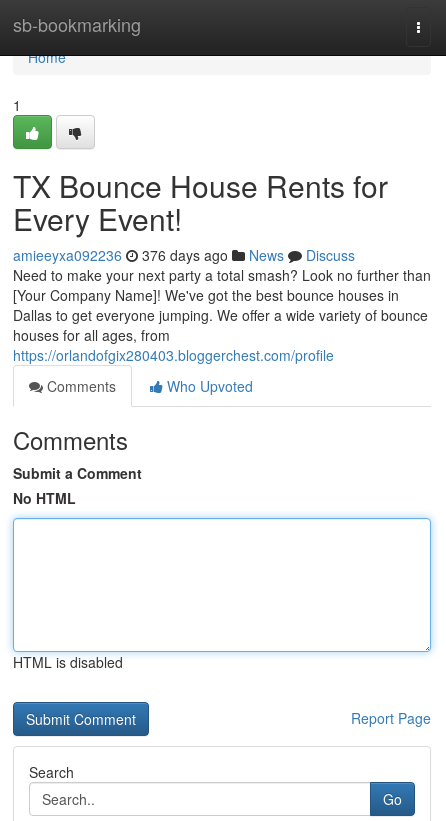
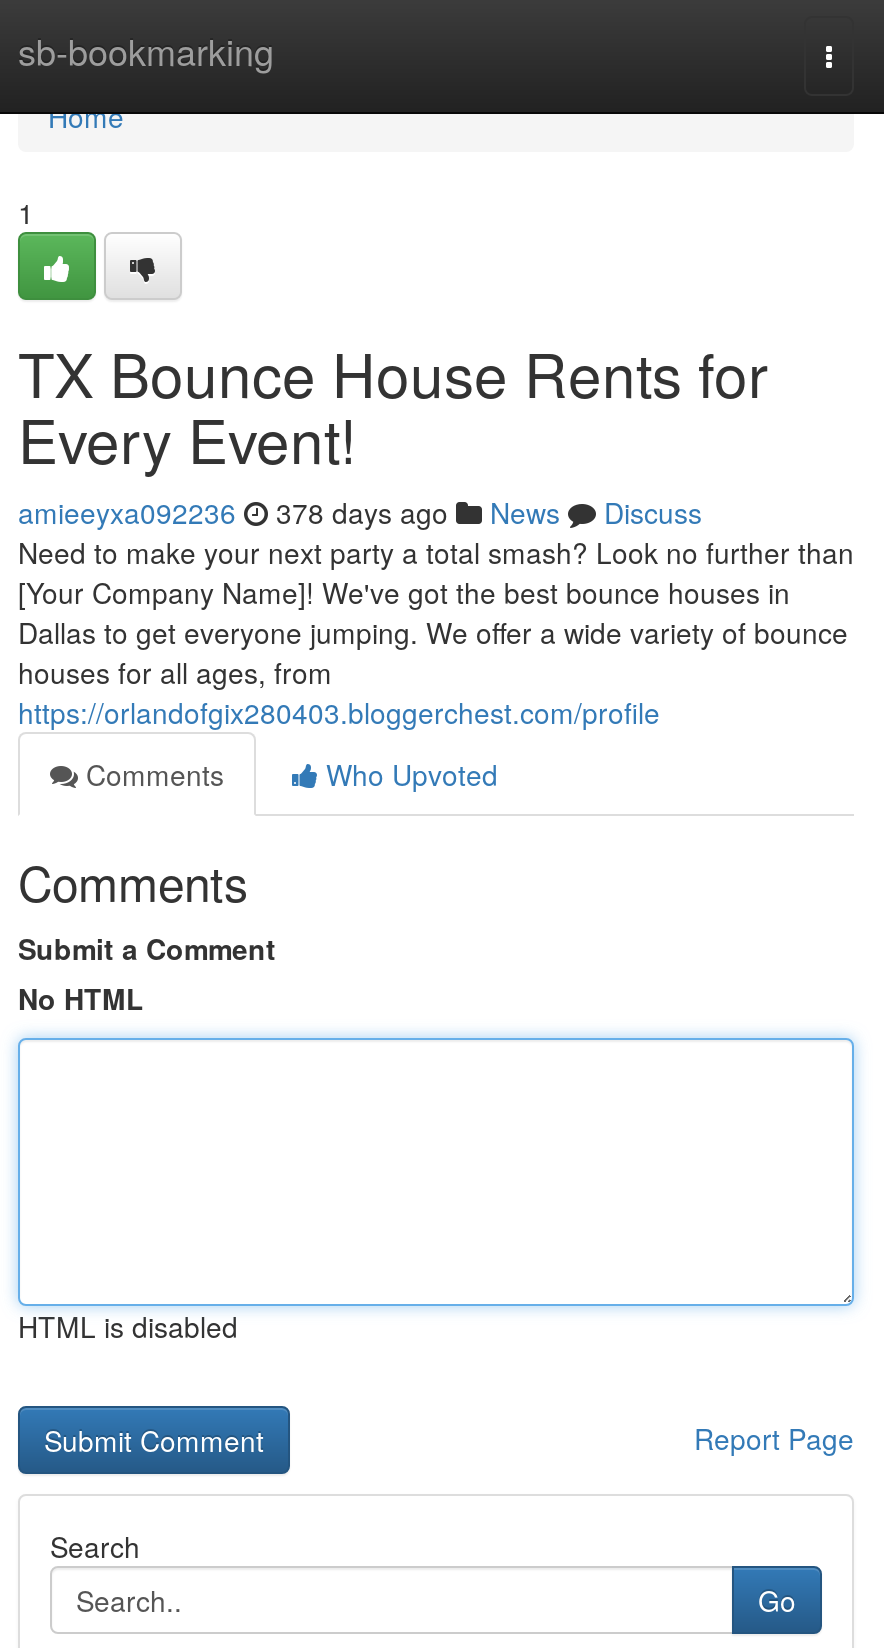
- amieeyxa092236 376 days ago News Discuss
+ amieeyxa092236 378 days ago News Discuss
